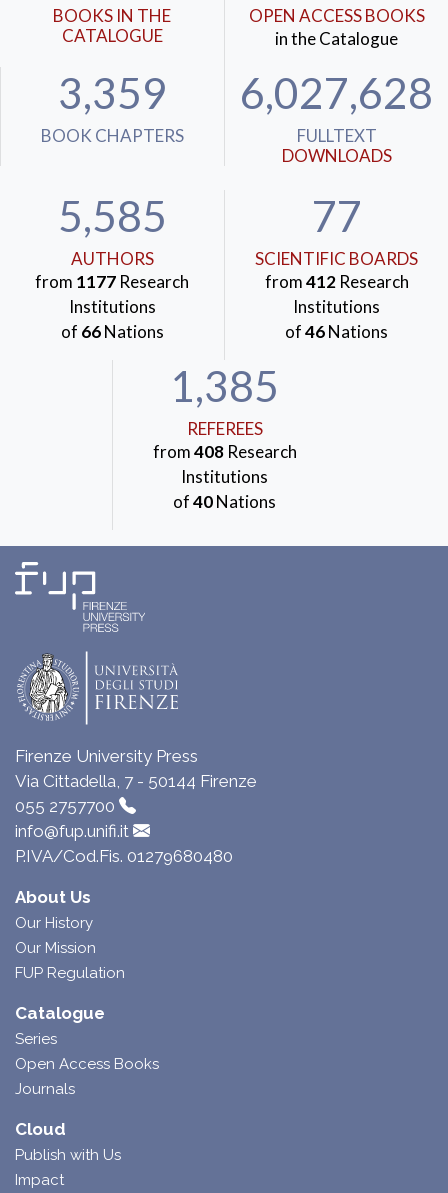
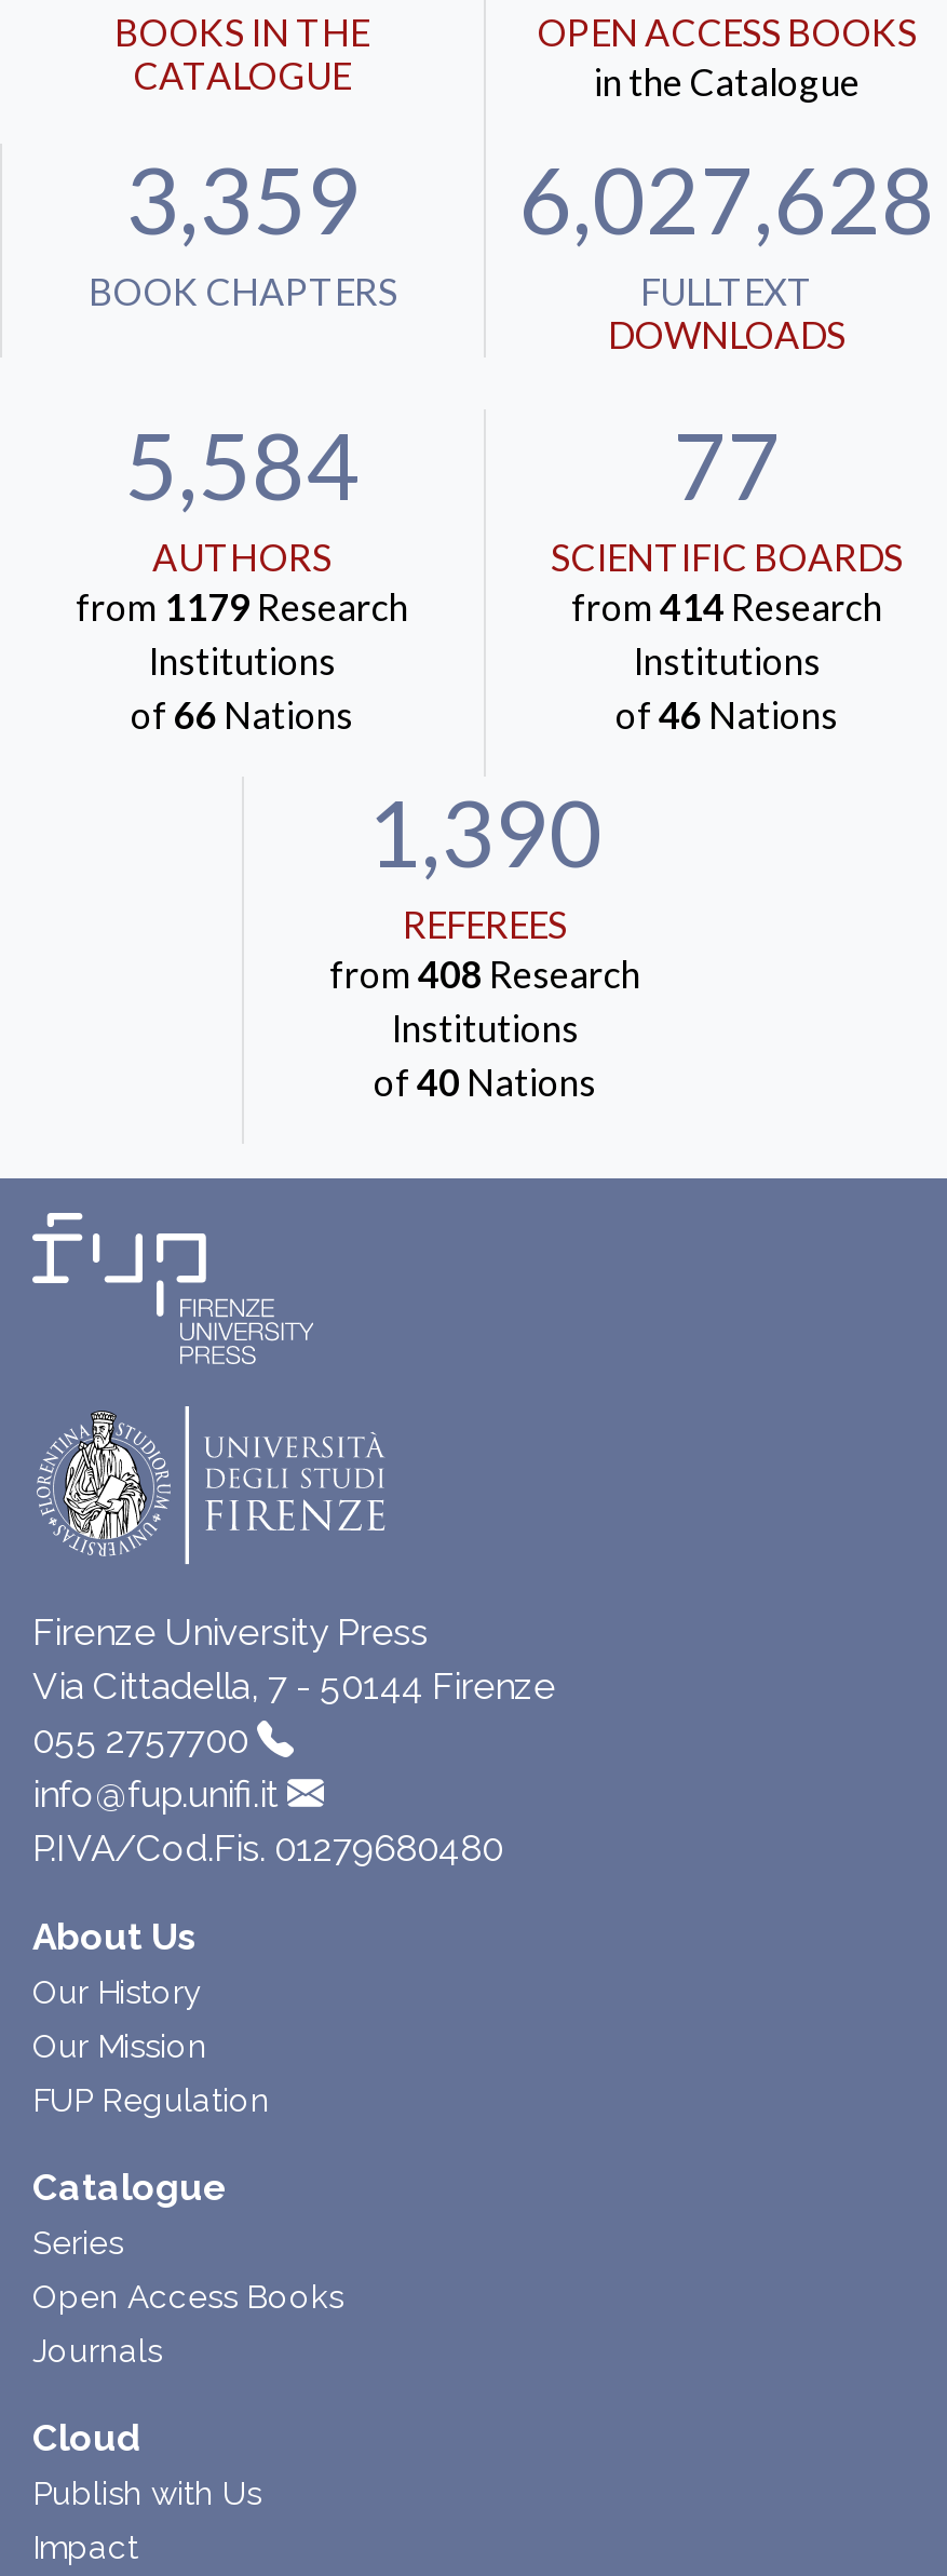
- 5,585
+ 5,584

- from 1177 Research
+ from 1179 Research

- from 412 Research
+ from 414 Research

- 1,385
+ 1,390
